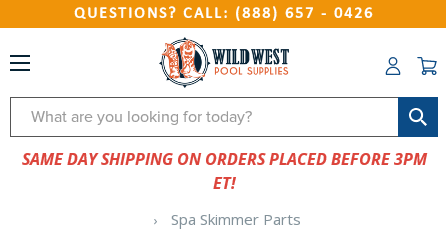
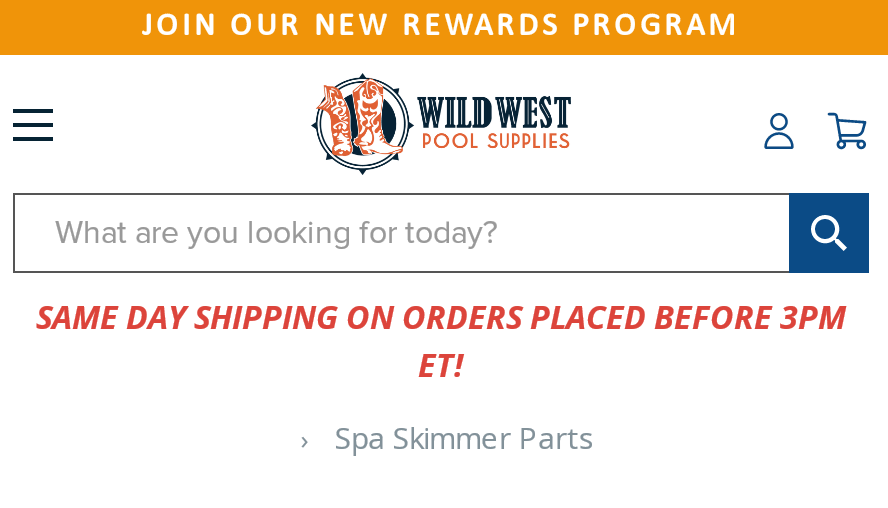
- QUESTIONS? CALL: (888) 657 - 0426
+ JOIN OUR NEW REWARDS PROGRAM
